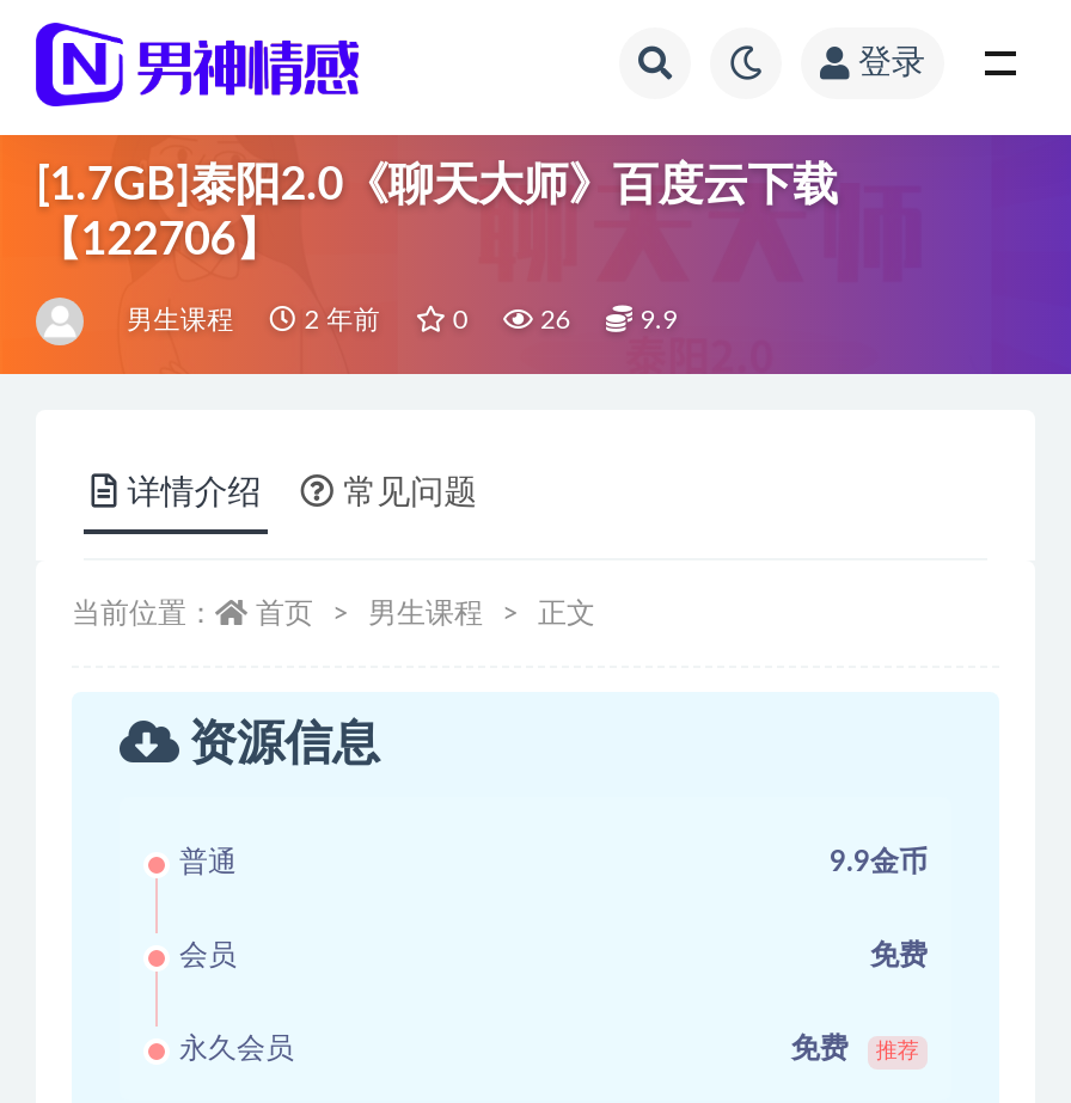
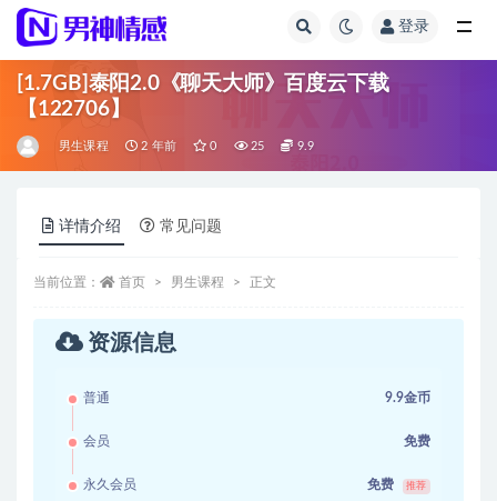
- 26
+ 25
